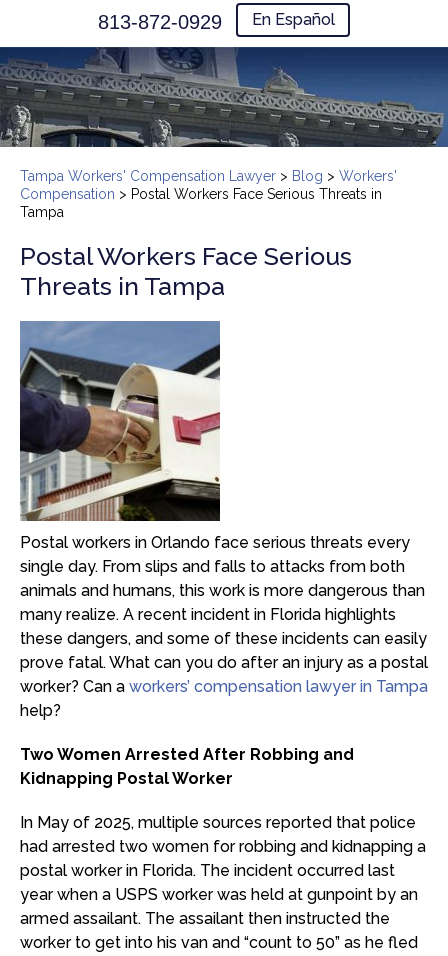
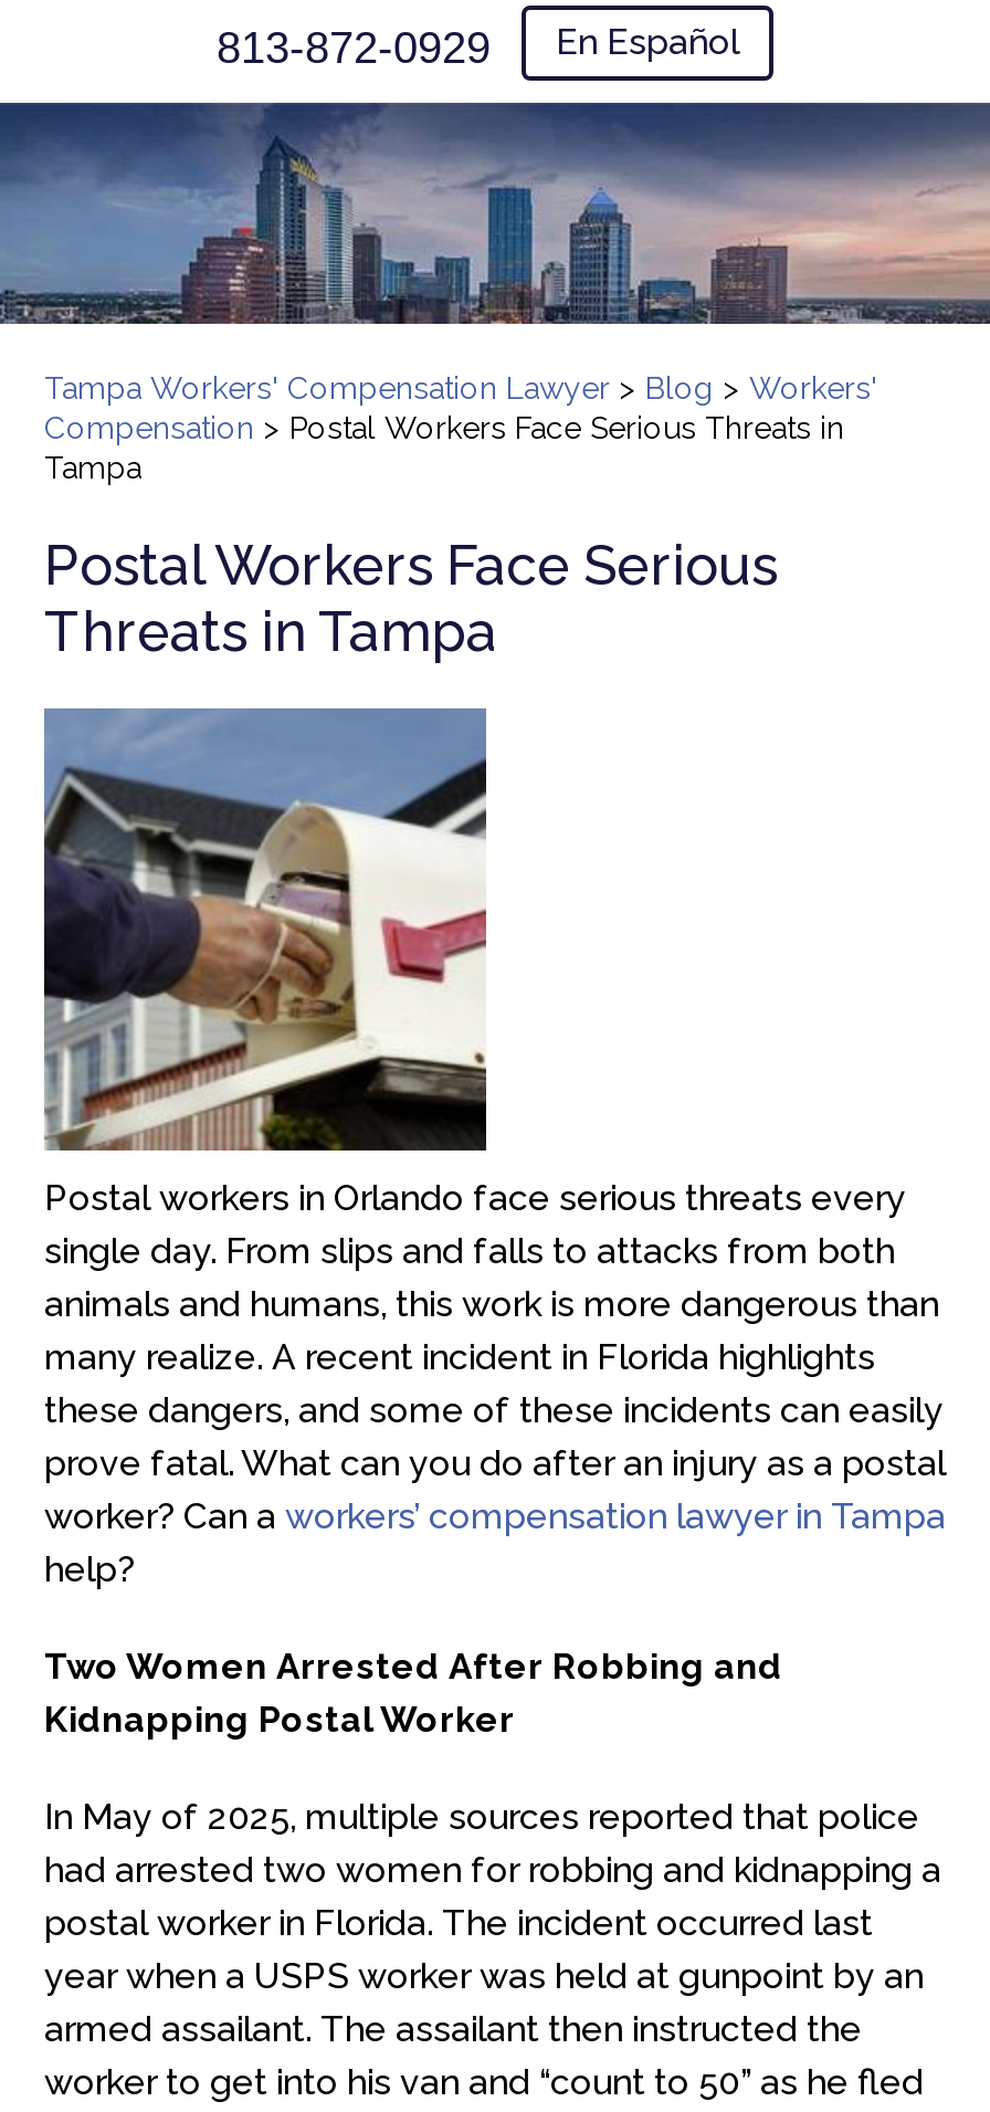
- [image]
+ [image]
